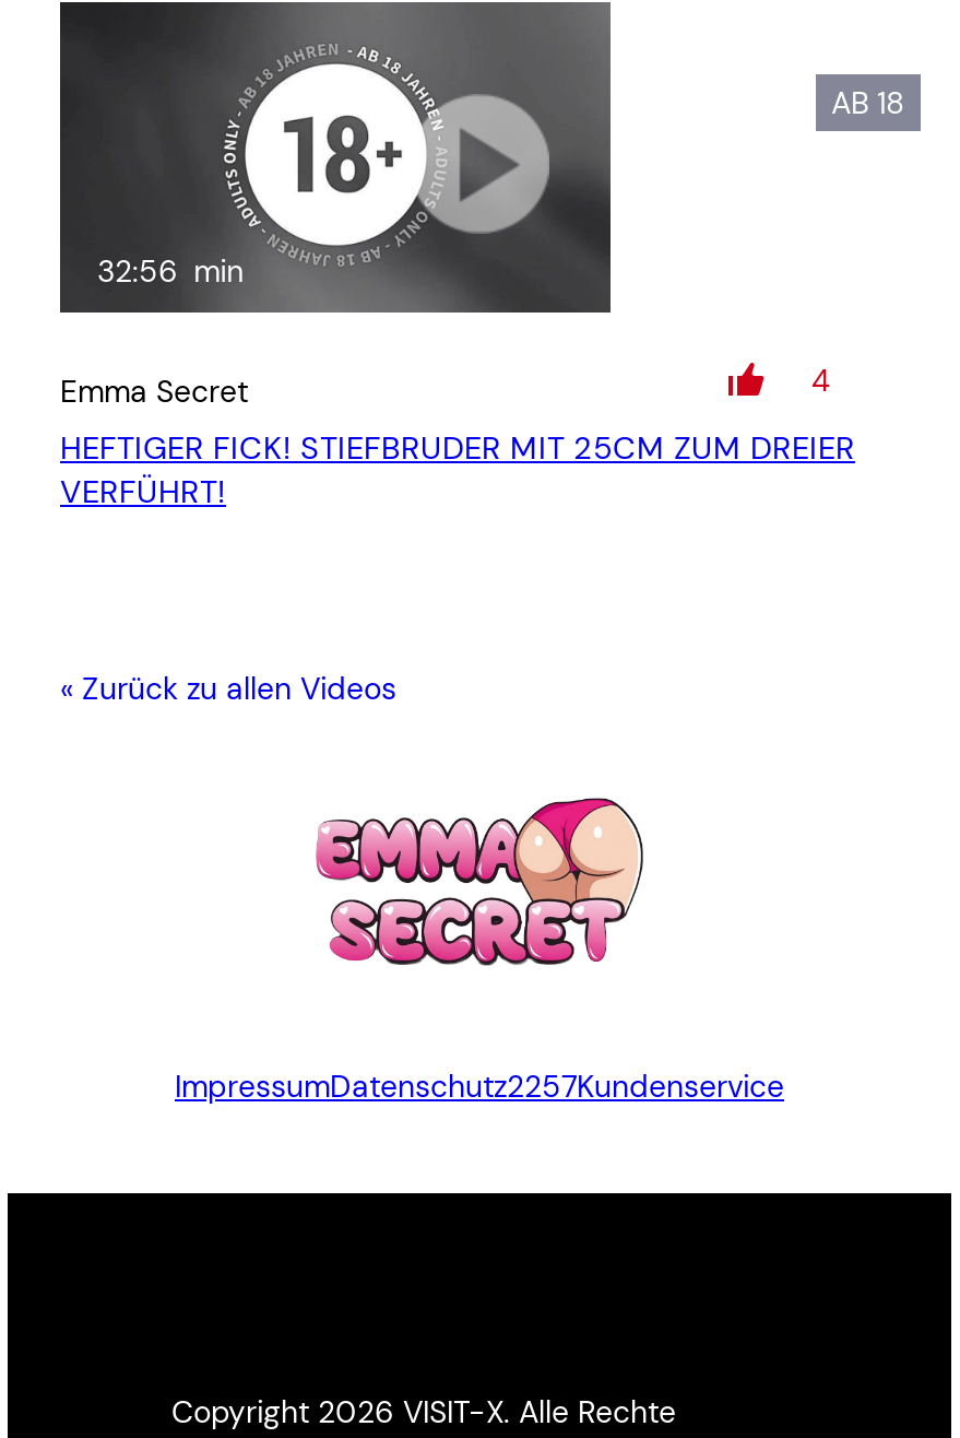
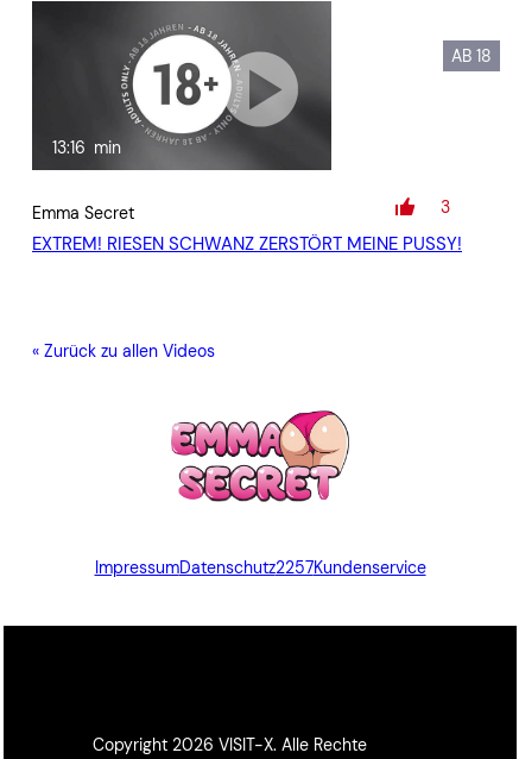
- 32:56 min
+ 13:16 min

- 4
+ 3

- HEFTIGER FICK! STIEFBRUDER MIT 25CM ZUM DREIER
- VERFÜHRT!
+ EXTREM! RIESEN SCHWANZ ZERSTÖRT MEINE PUSSY!
